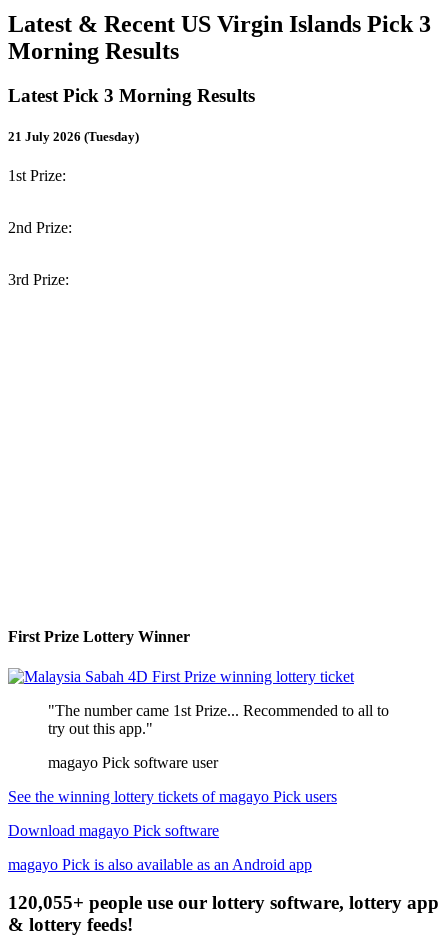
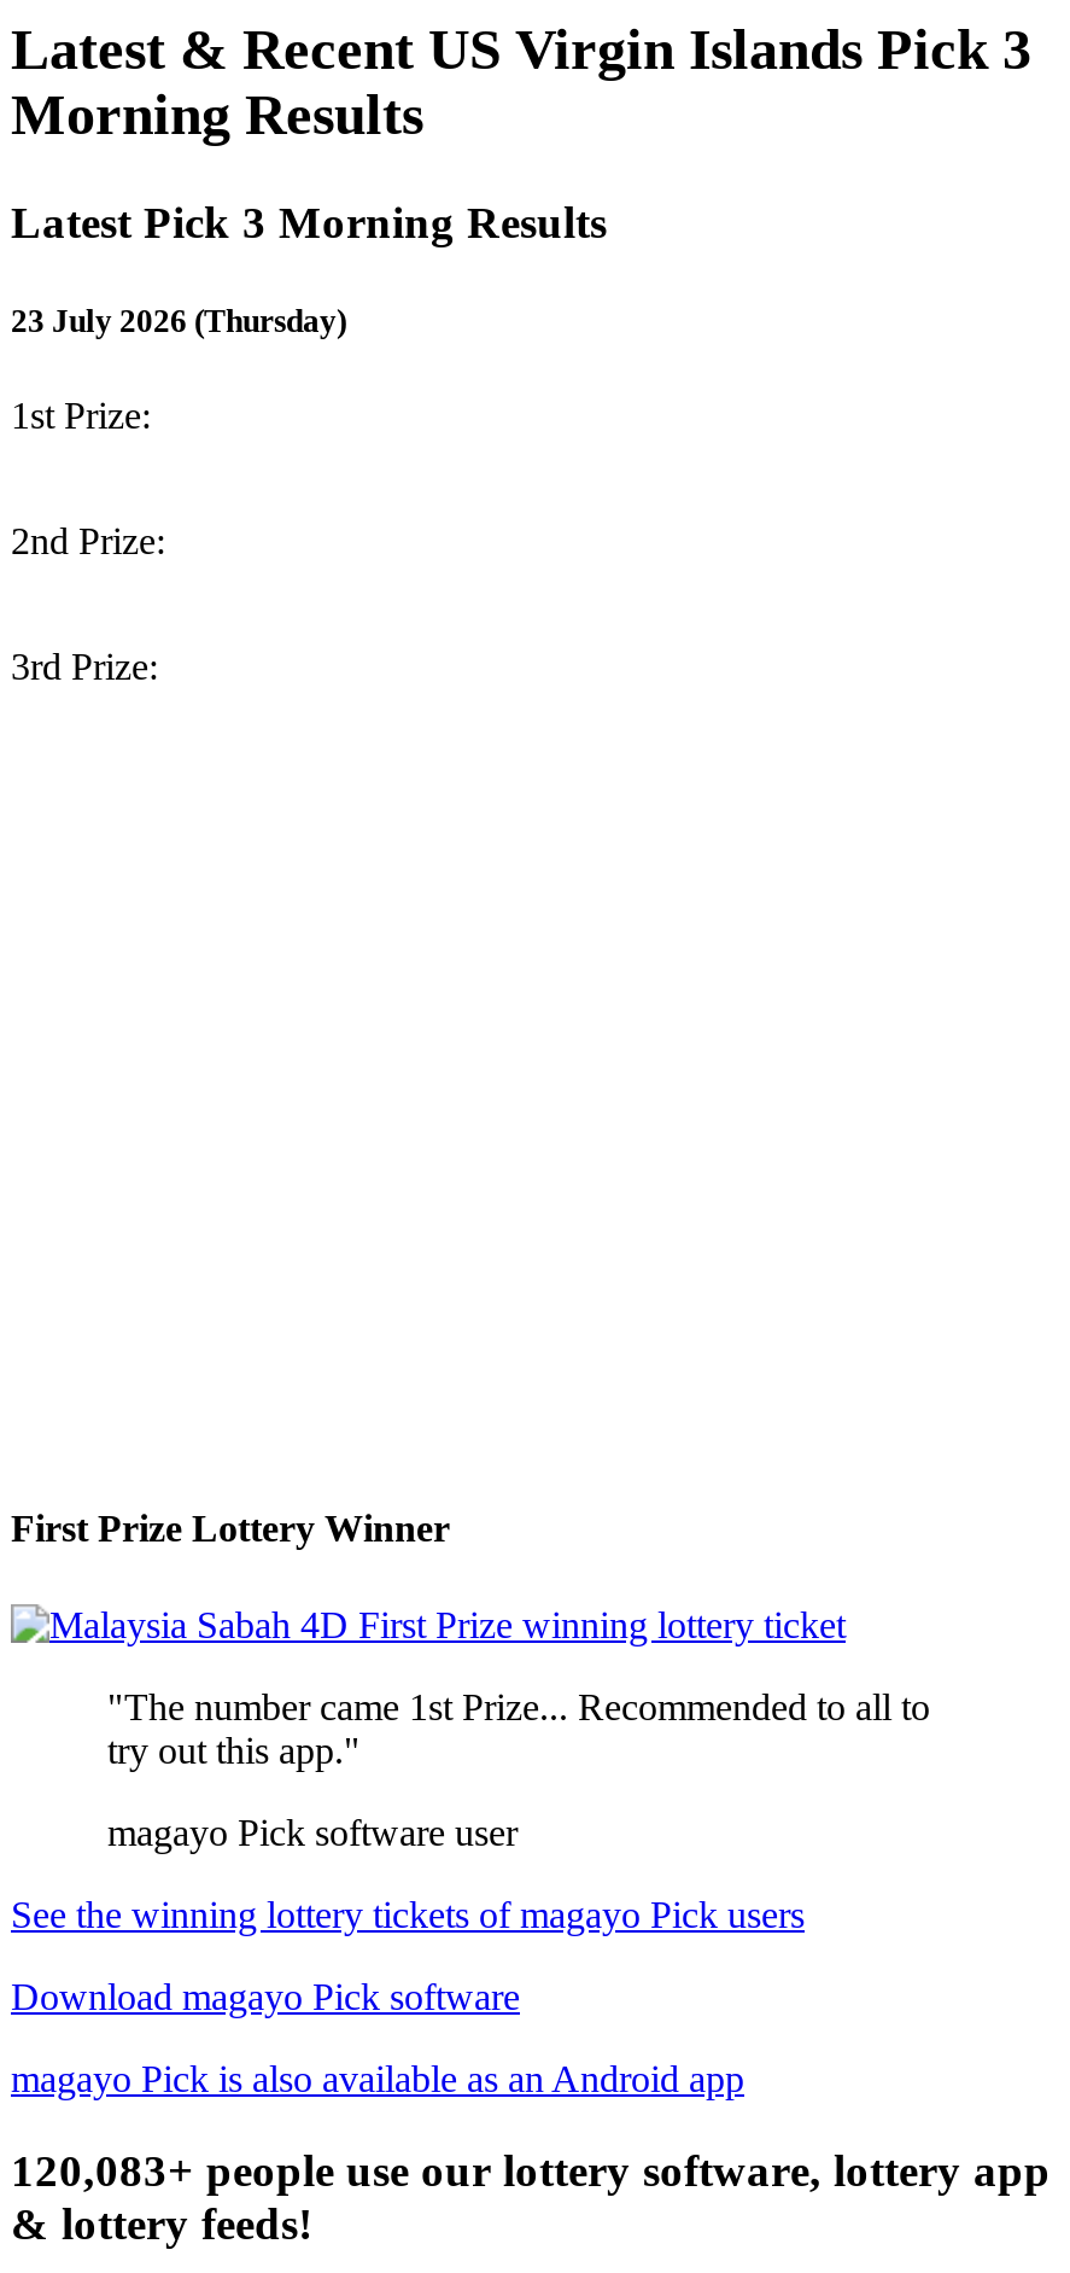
- 21 July 2026 (Tuesday)
+ 23 July 2026 (Thursday)

- 120,055+ people use our lottery software, lottery app
+ 120,083+ people use our lottery software, lottery app
